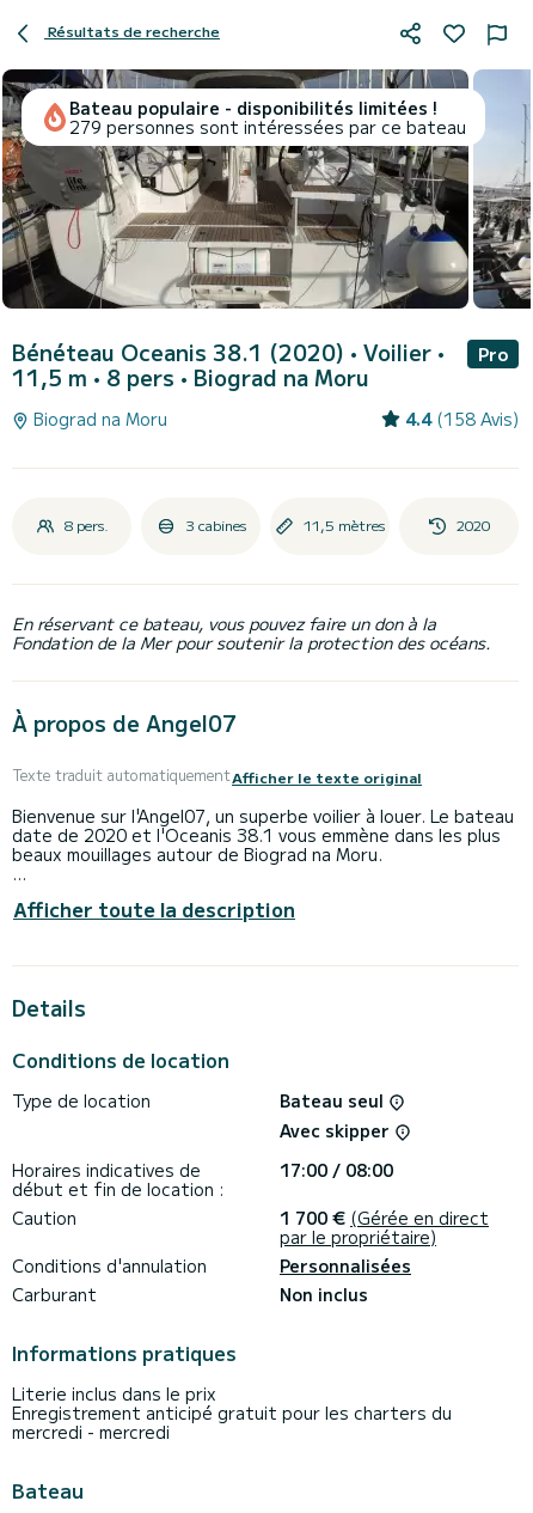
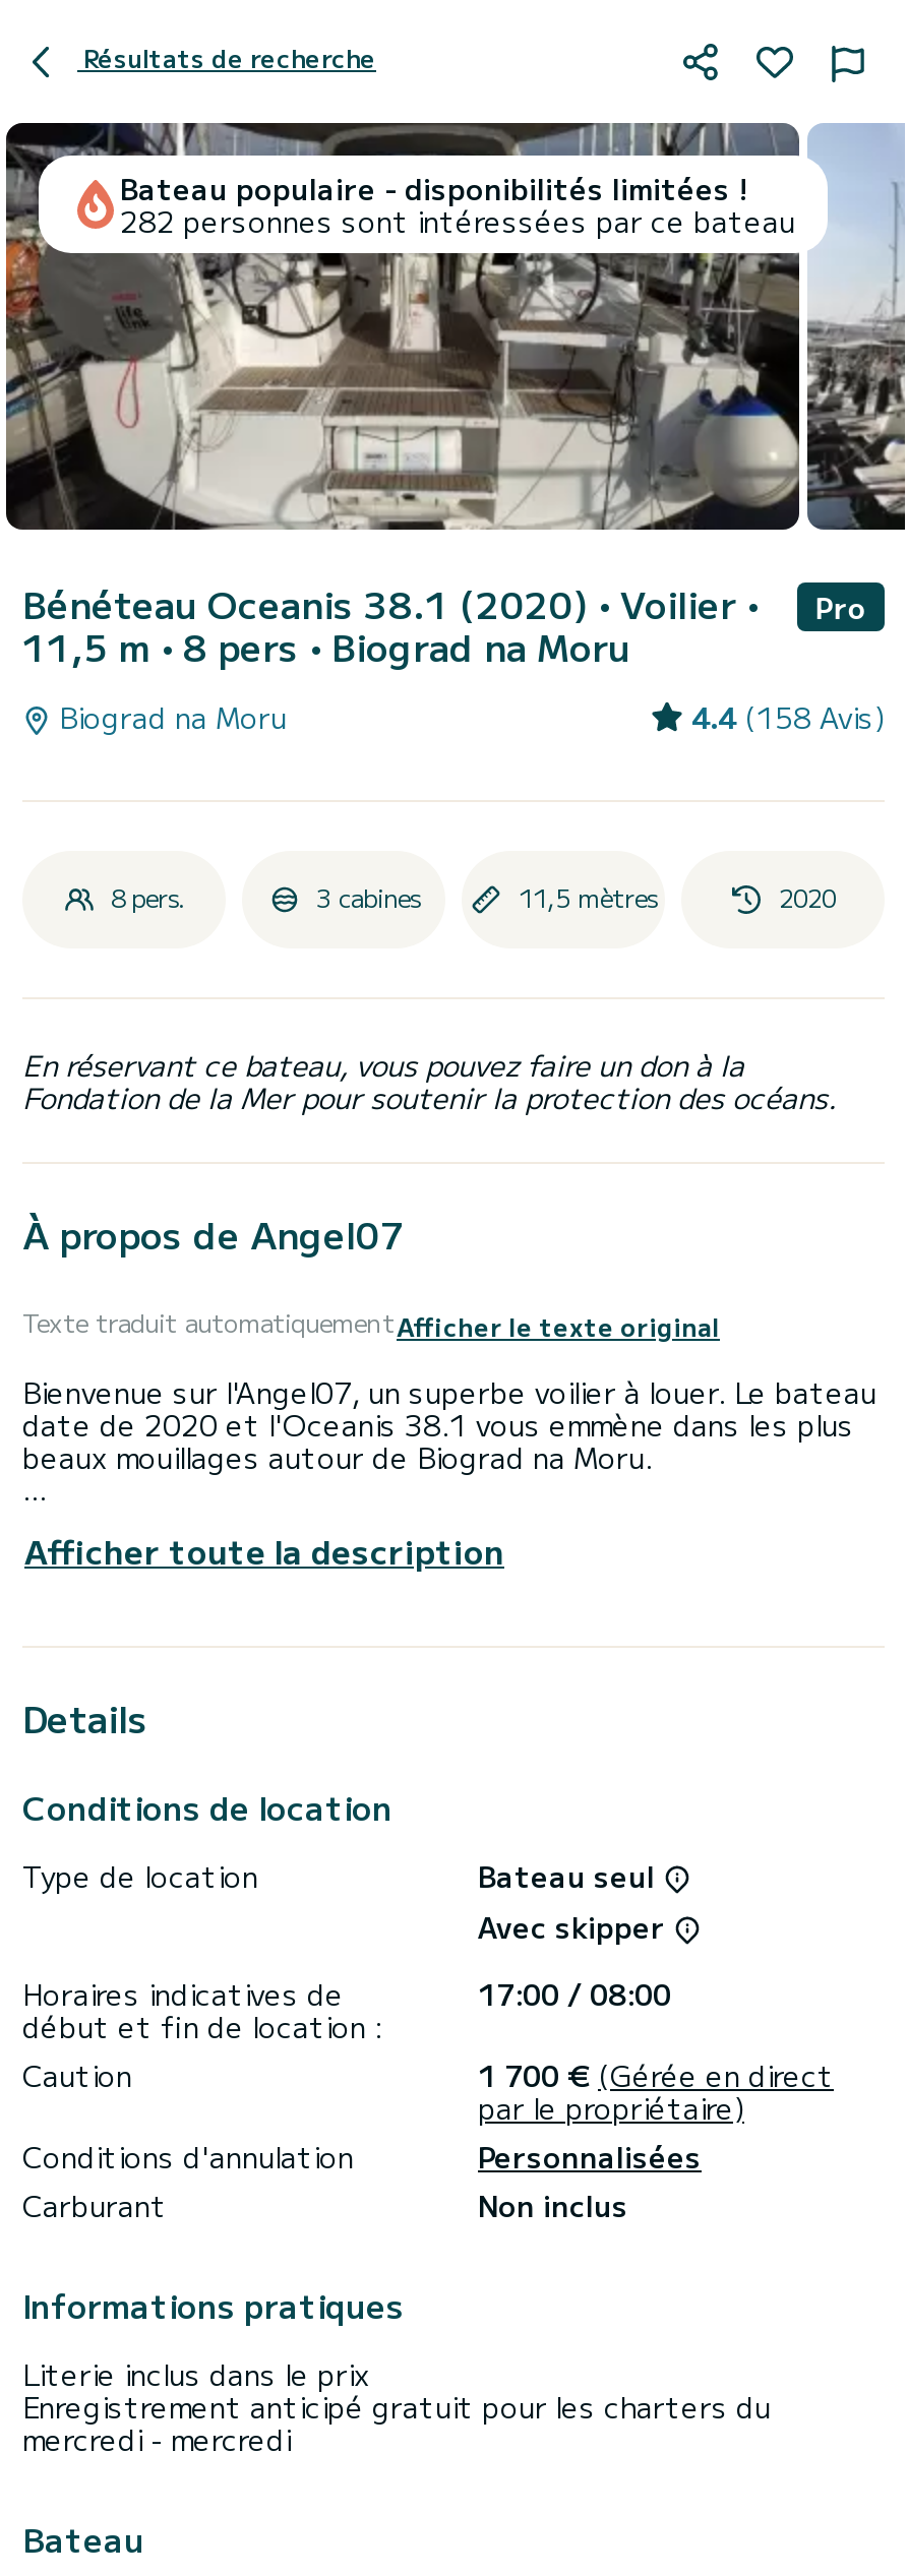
- 279 personnes sont intéressées par ce bateau
+ 282 personnes sont intéressées par ce bateau
